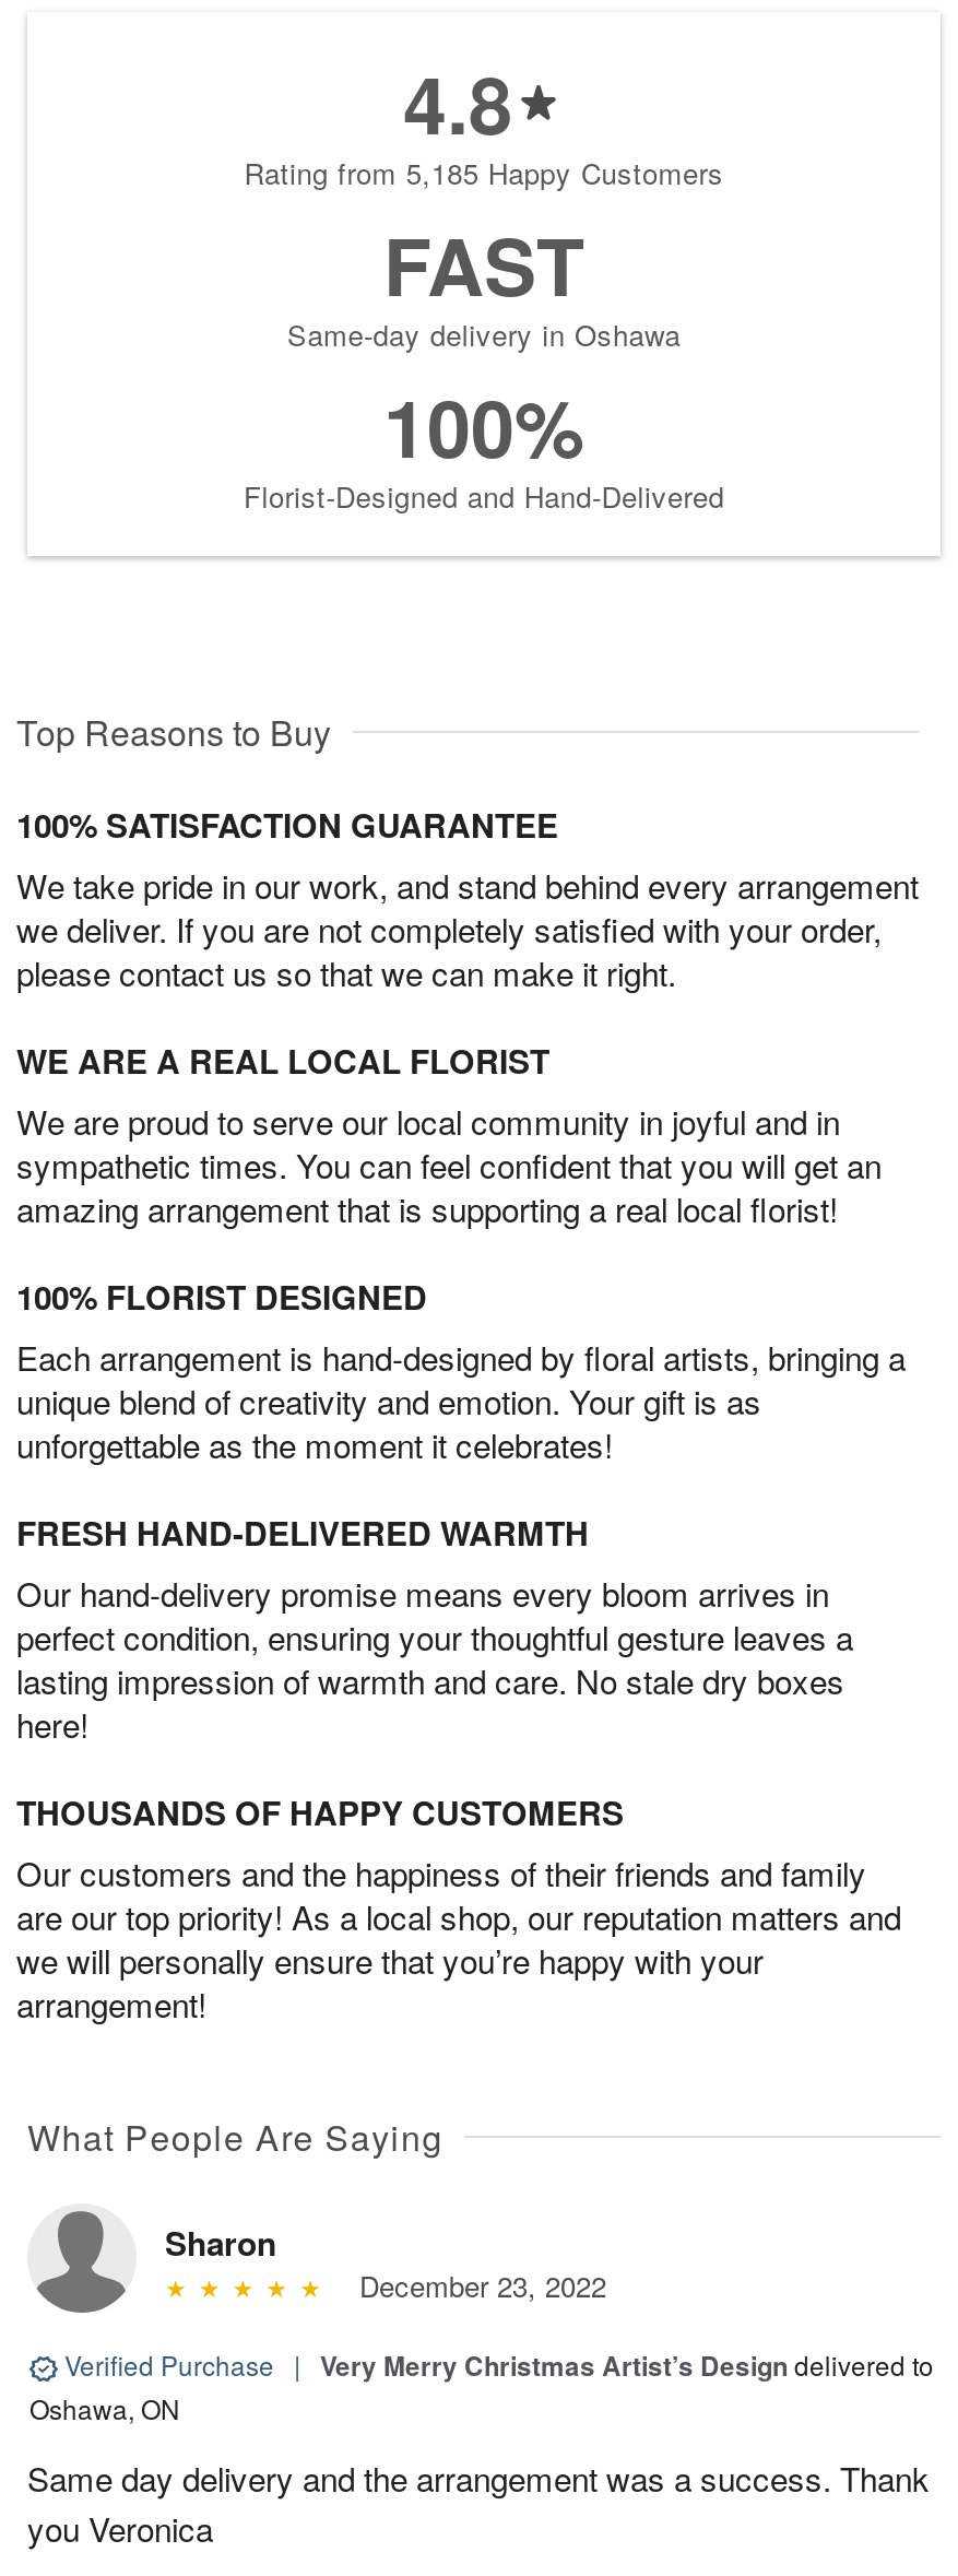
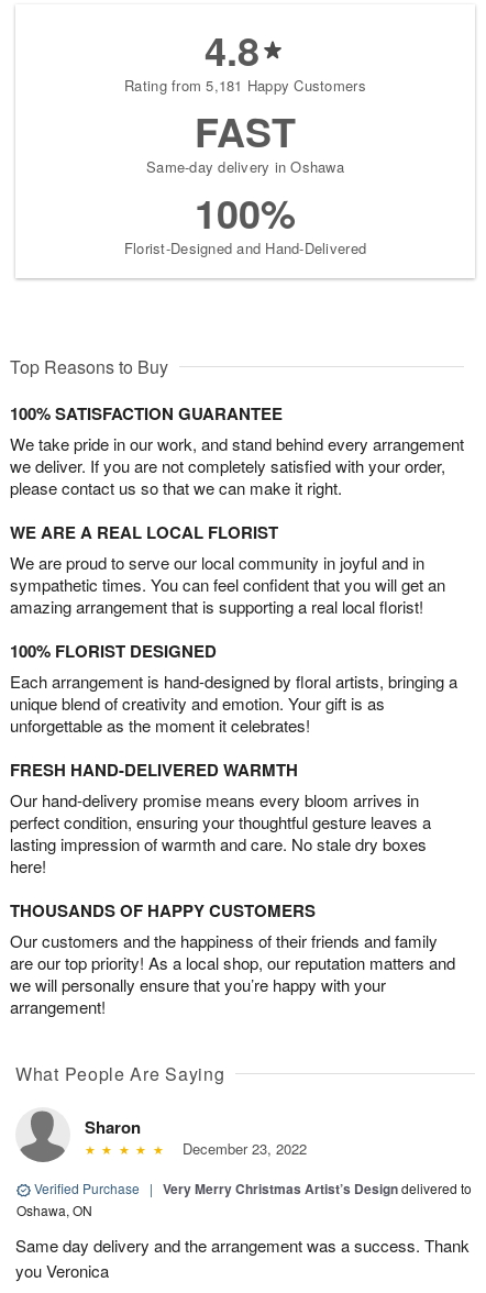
- Rating from 5,185 Happy Customers
+ Rating from 5,181 Happy Customers
